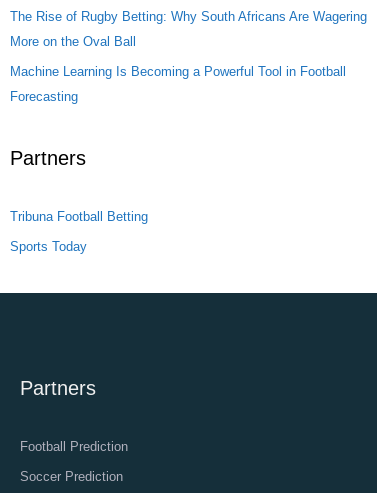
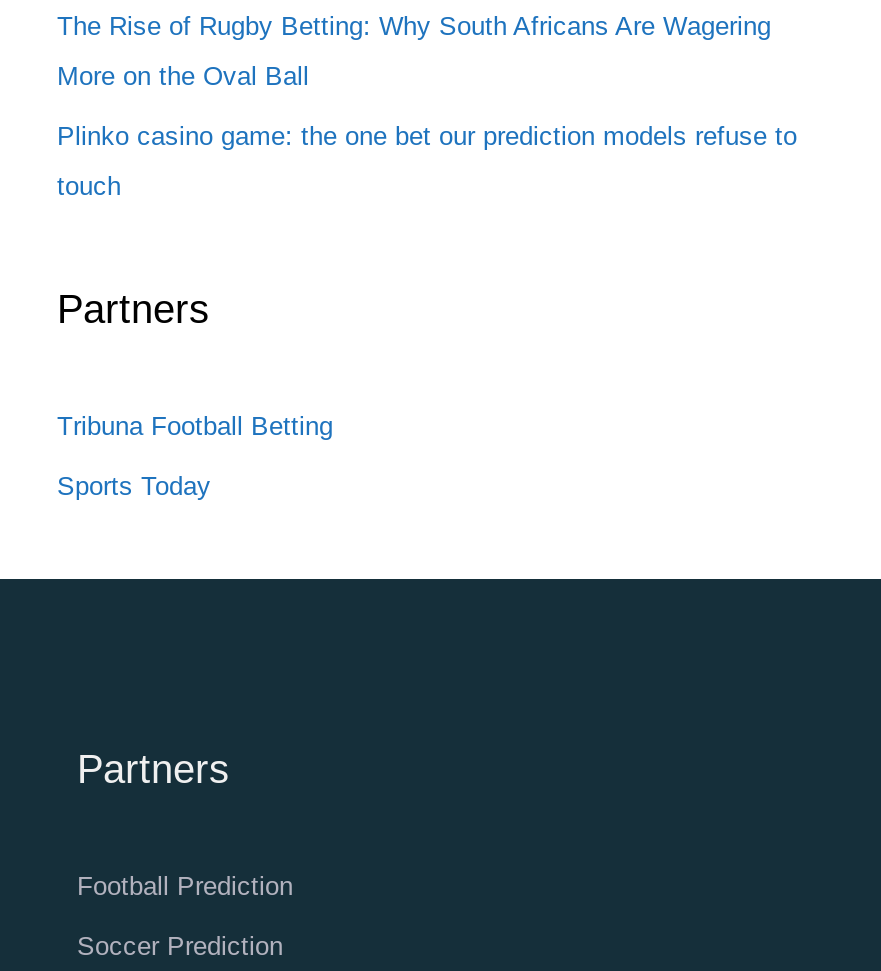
- Machine Learning Is Becoming a Powerful Tool in Football
+ Plinko casino game: the one bet our prediction models refuse to

- Forecasting
+ touch
